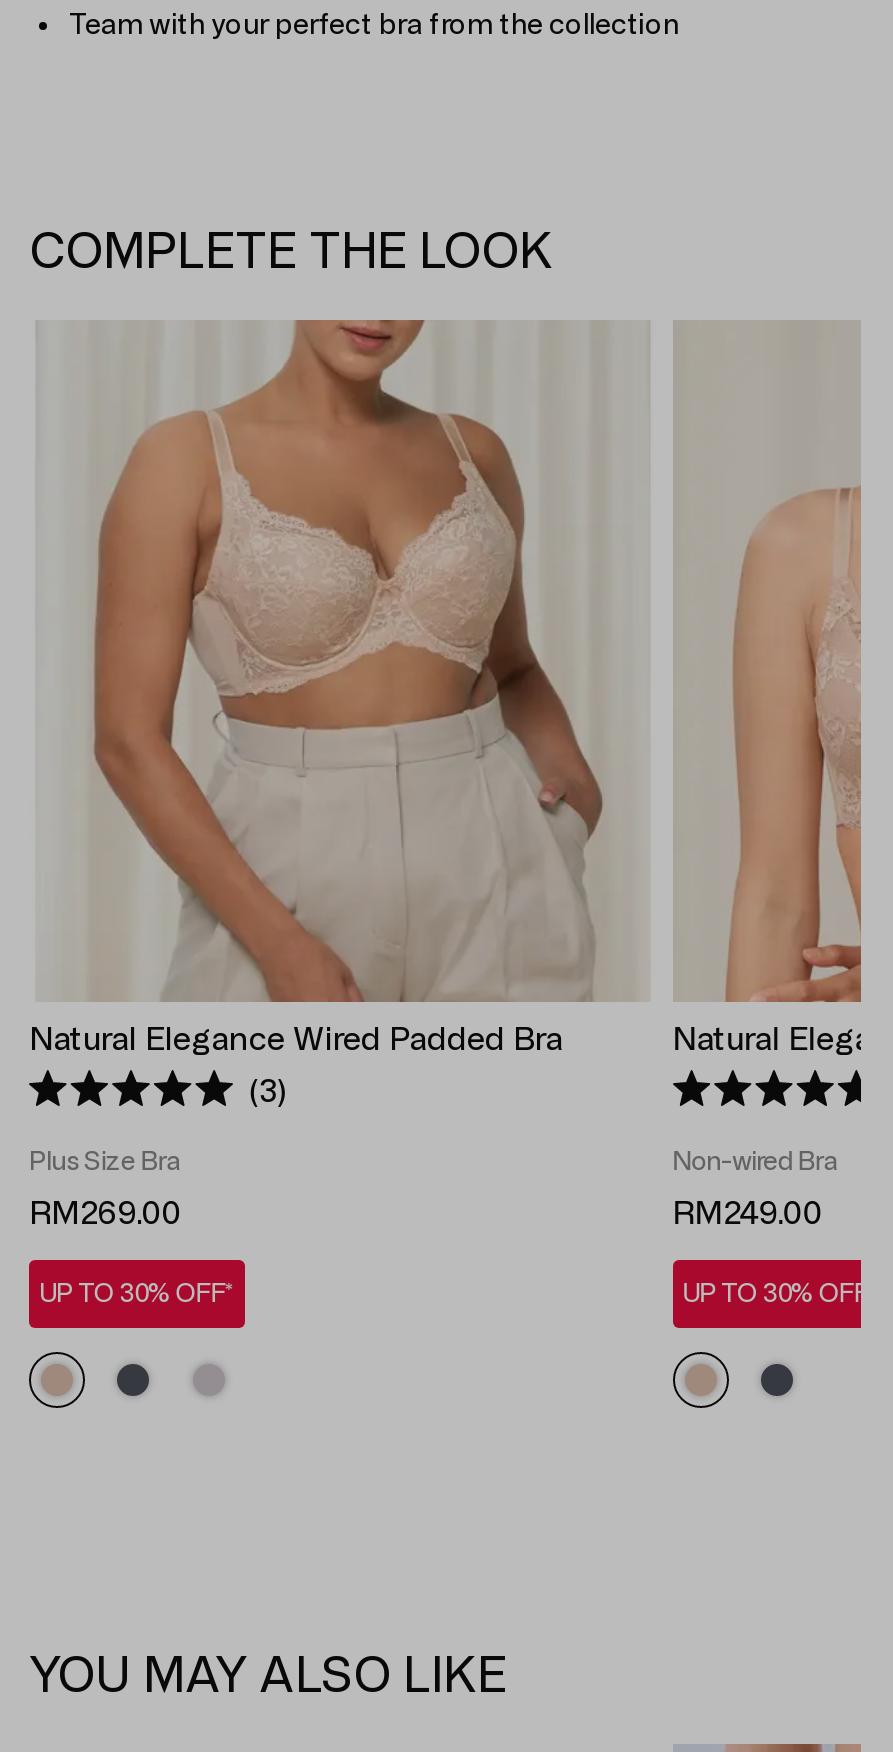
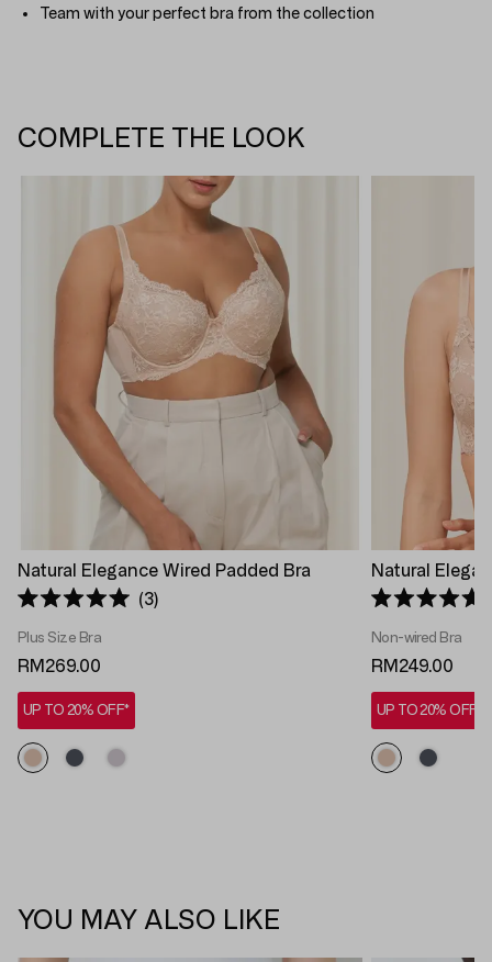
- UP TO 30% OFF*
+ UP TO 20% OFF*

- UP TO 30% OFF*
+ UP TO 20% OFF*
